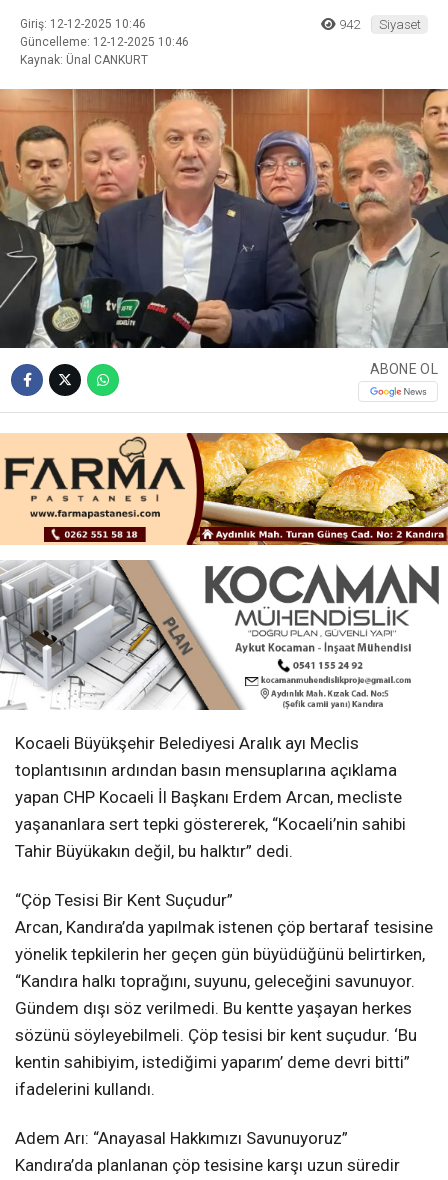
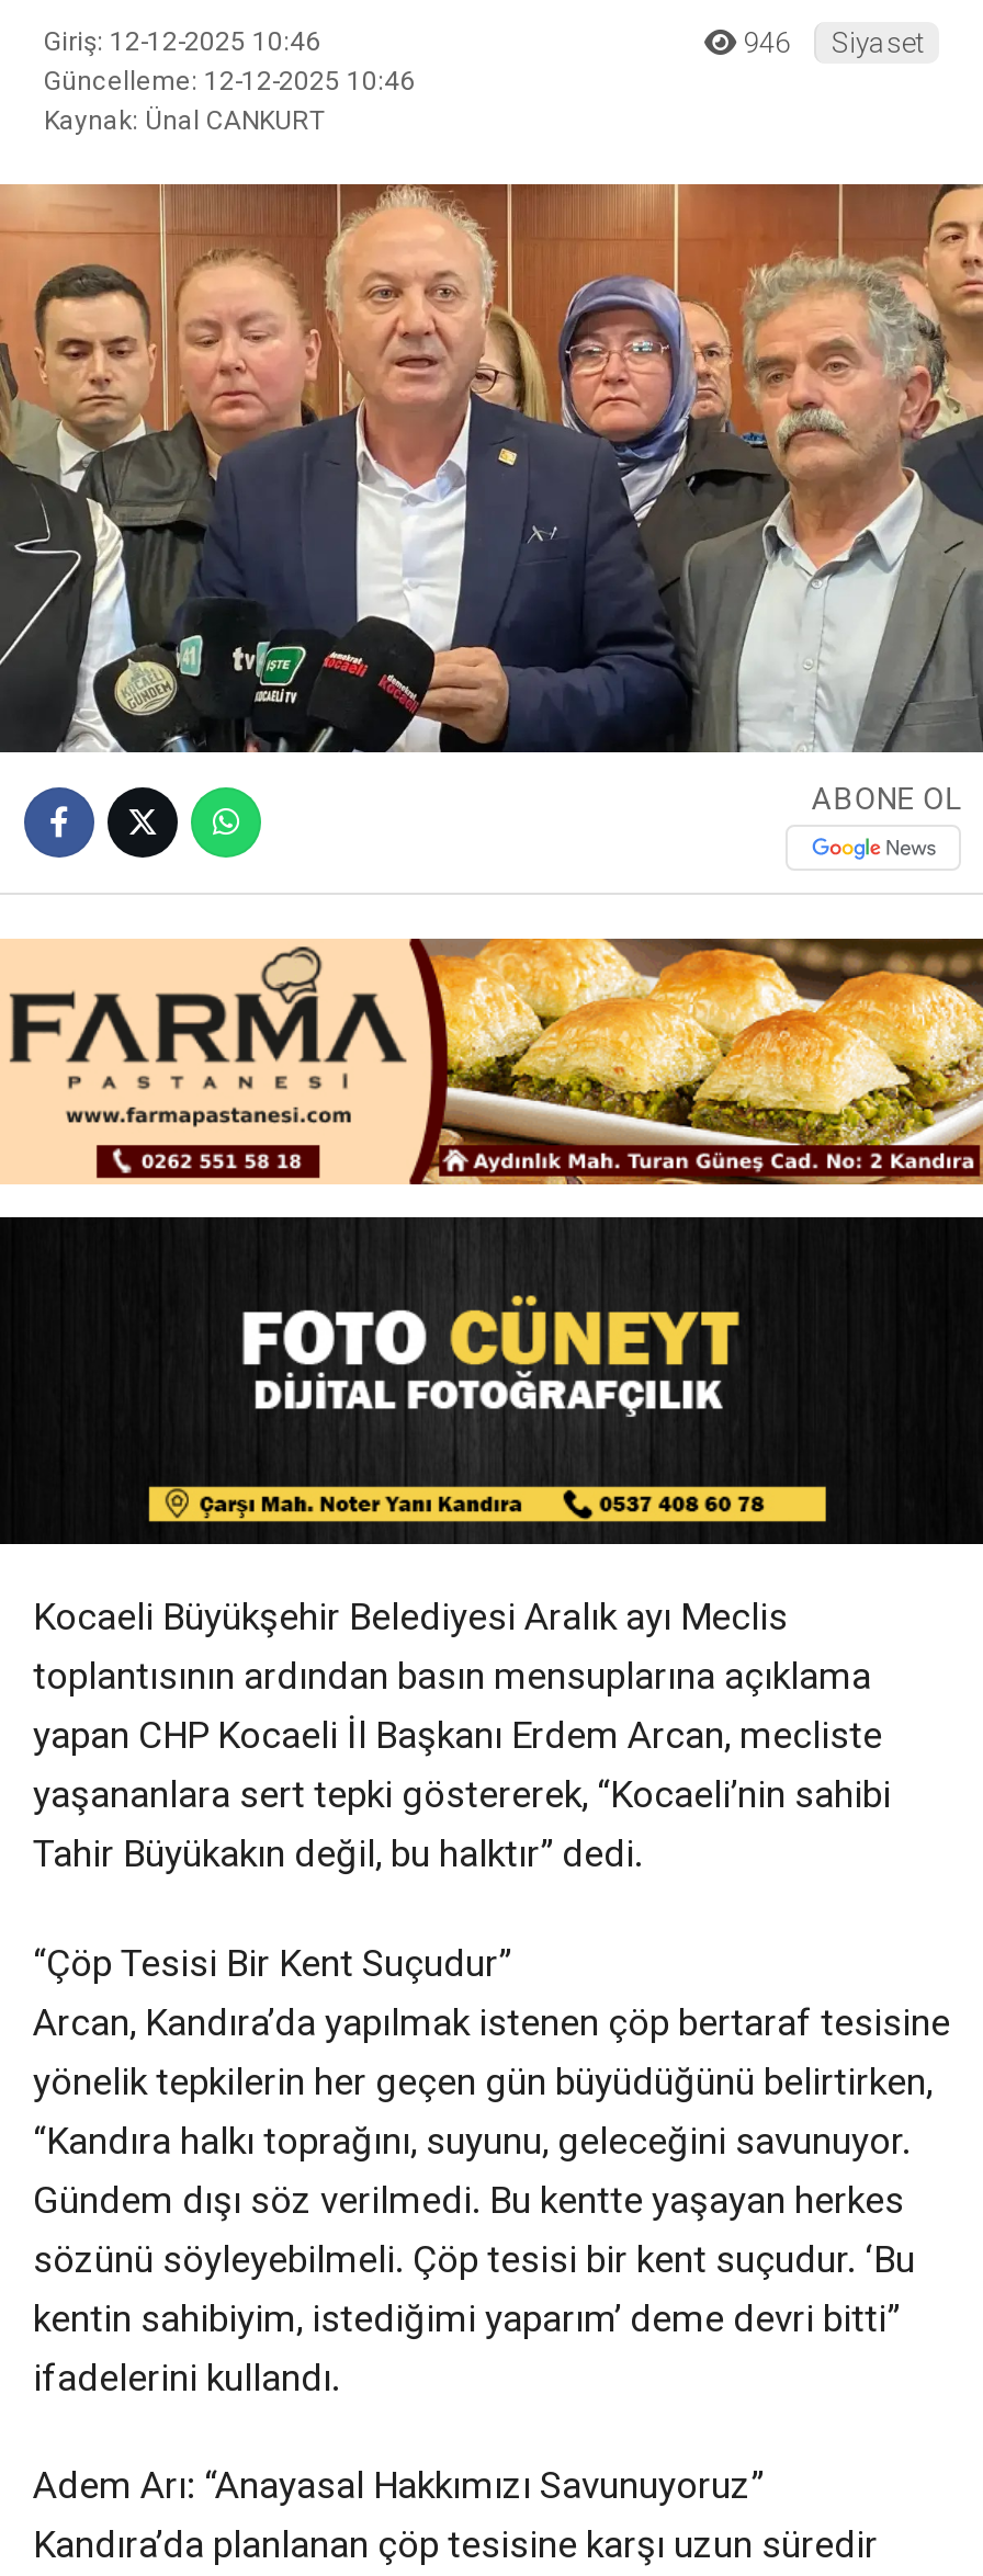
- 942 Siyaset
+ 946 Siyaset

- [image]
+ [image]
